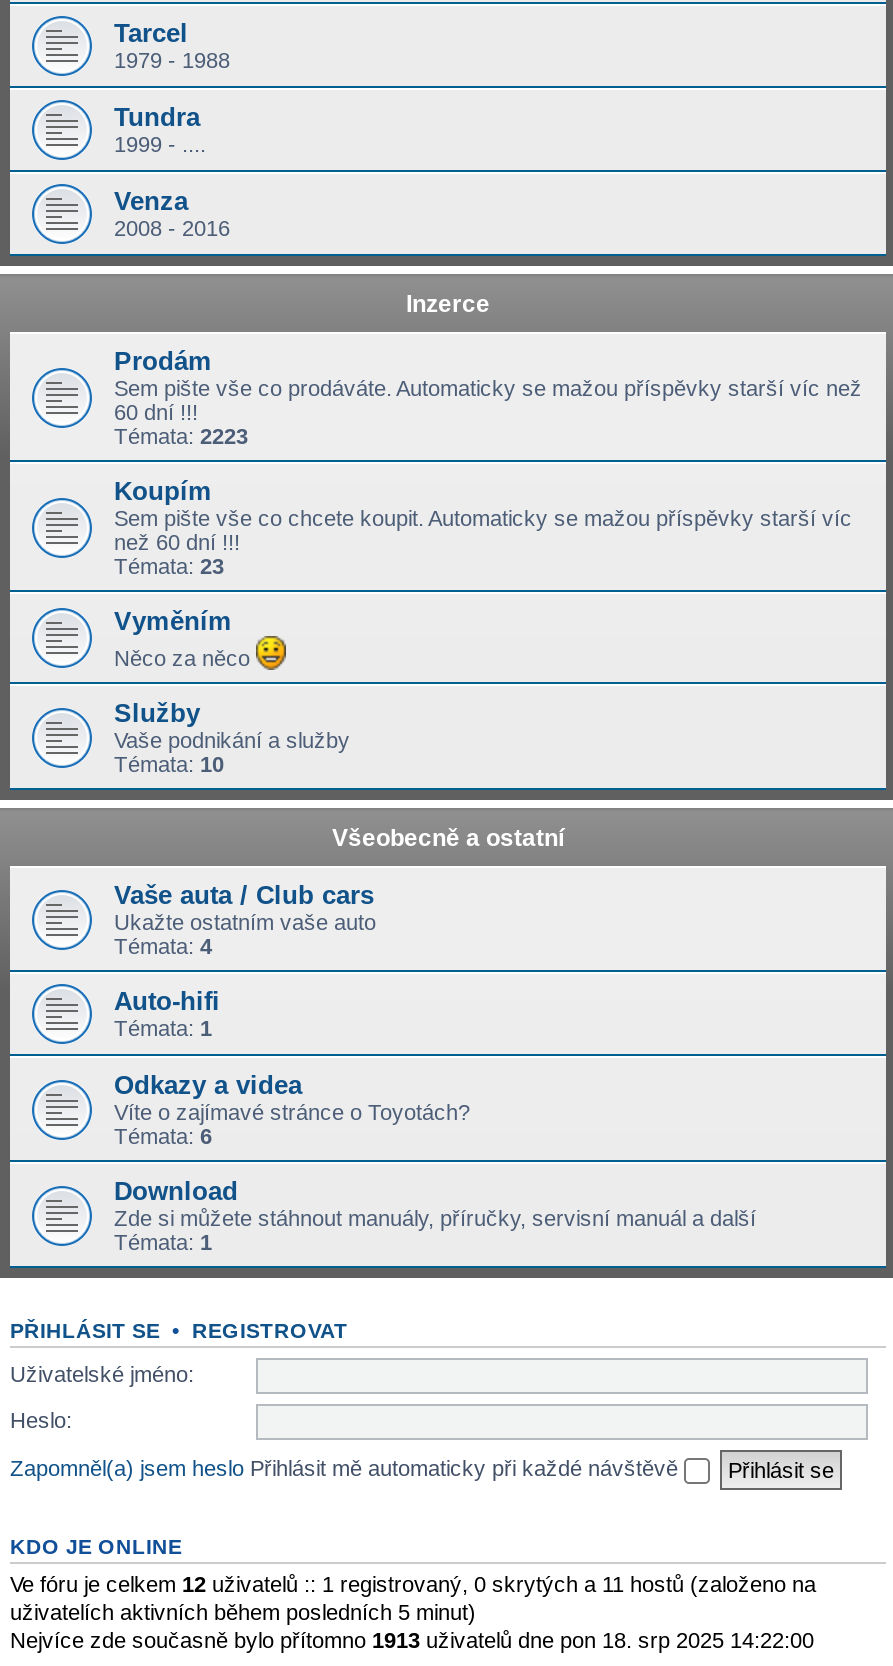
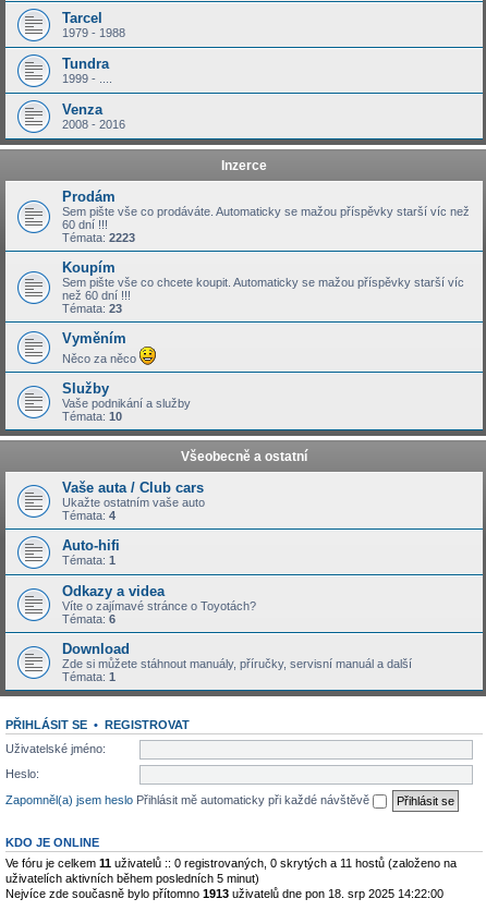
- Ve fóru je celkem 12 uživatelů :: 1 registrovaný, 0 skrytých a 11 hostů (založeno na
+ Ve fóru je celkem 11 uživatelů :: 0 registrovaných, 0 skrytých a 11 hostů (založeno na
